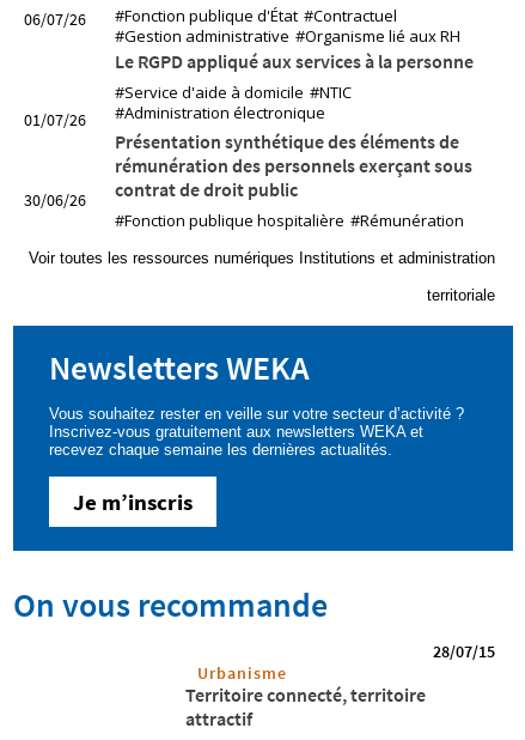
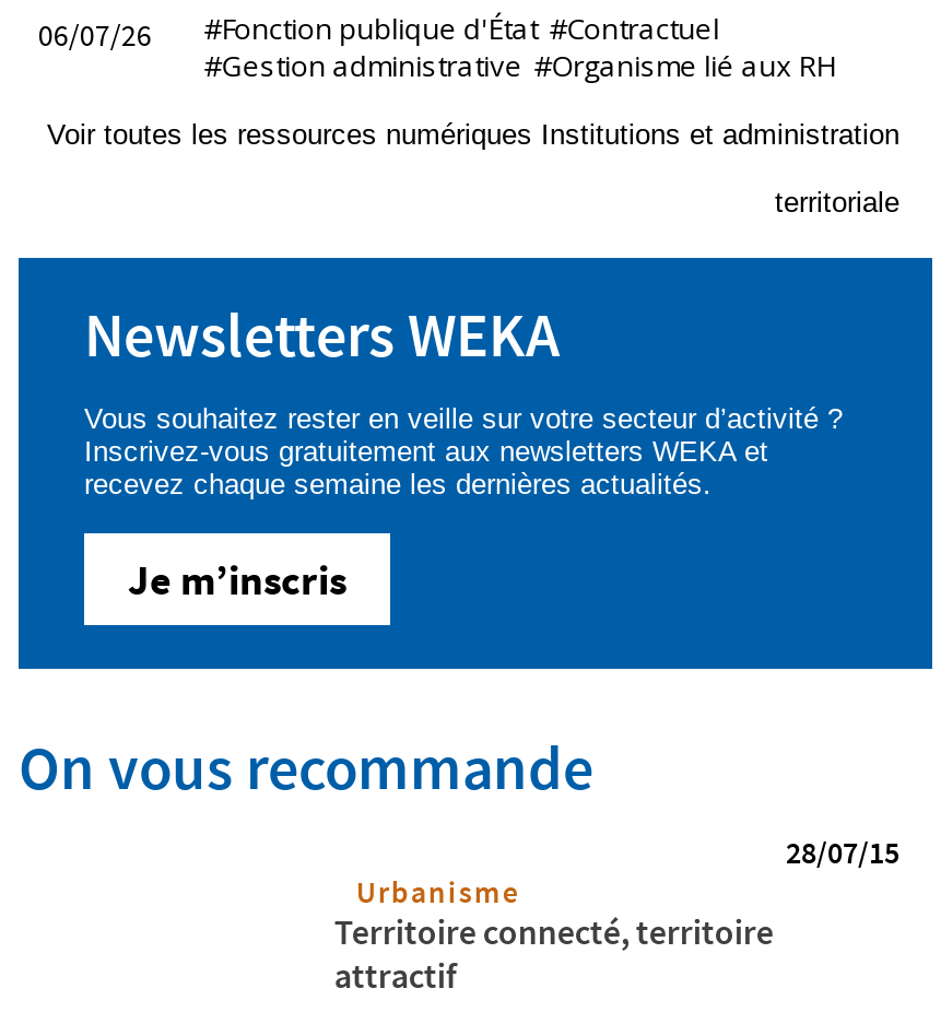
- Le RGPD appliqué aux services à la personne
- #Service d'aide à domicile #NTIC
- #Administration électronique

- 01/07/26

- Présentation synthétique des éléments de
- rémunération des personnels exerçant sous
- contrat de droit public
- #Fonction publique hospitalière #Rémunération

- 30/06/26
